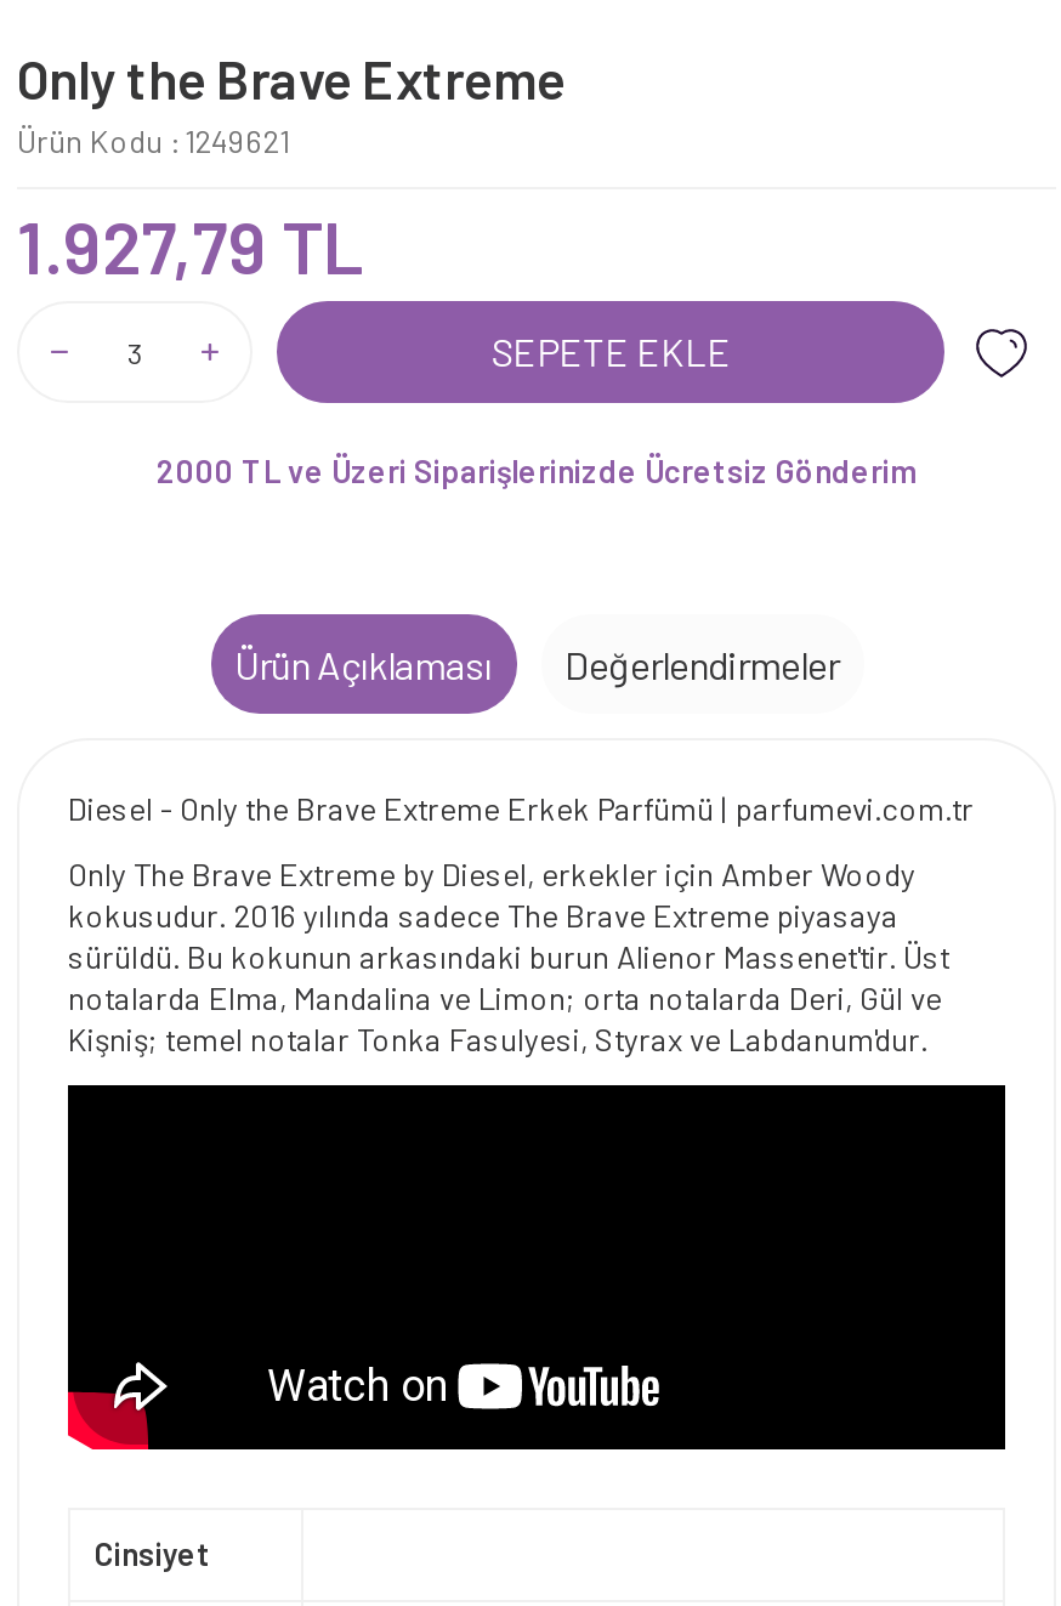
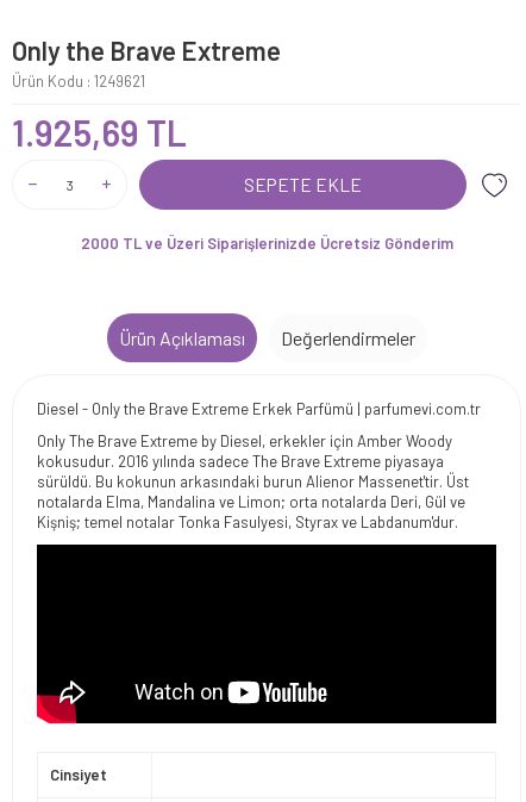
- 1.927,79 TL
+ 1.925,69 TL
